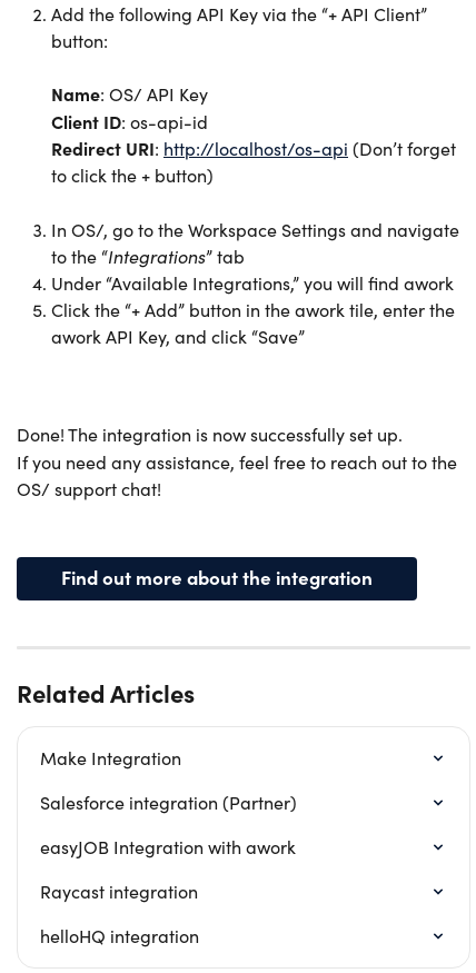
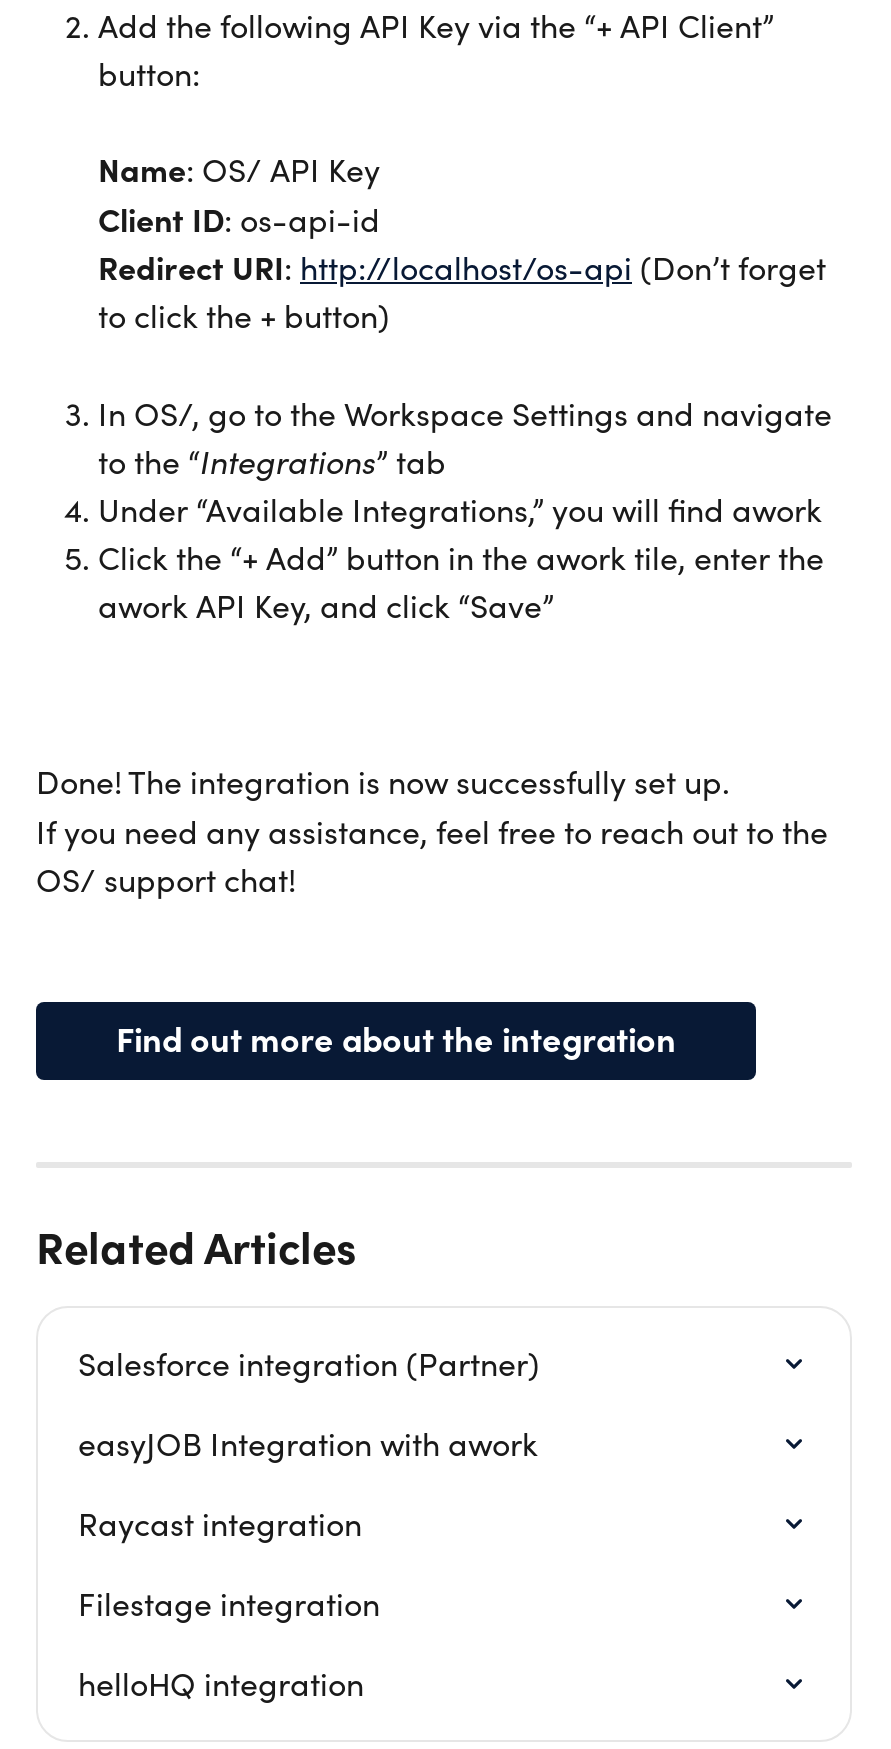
- Make Integration

moved up: Salesforce integration (Partner) | easyJOB Integration with awork | Raycast integration

+ Filestage integration
